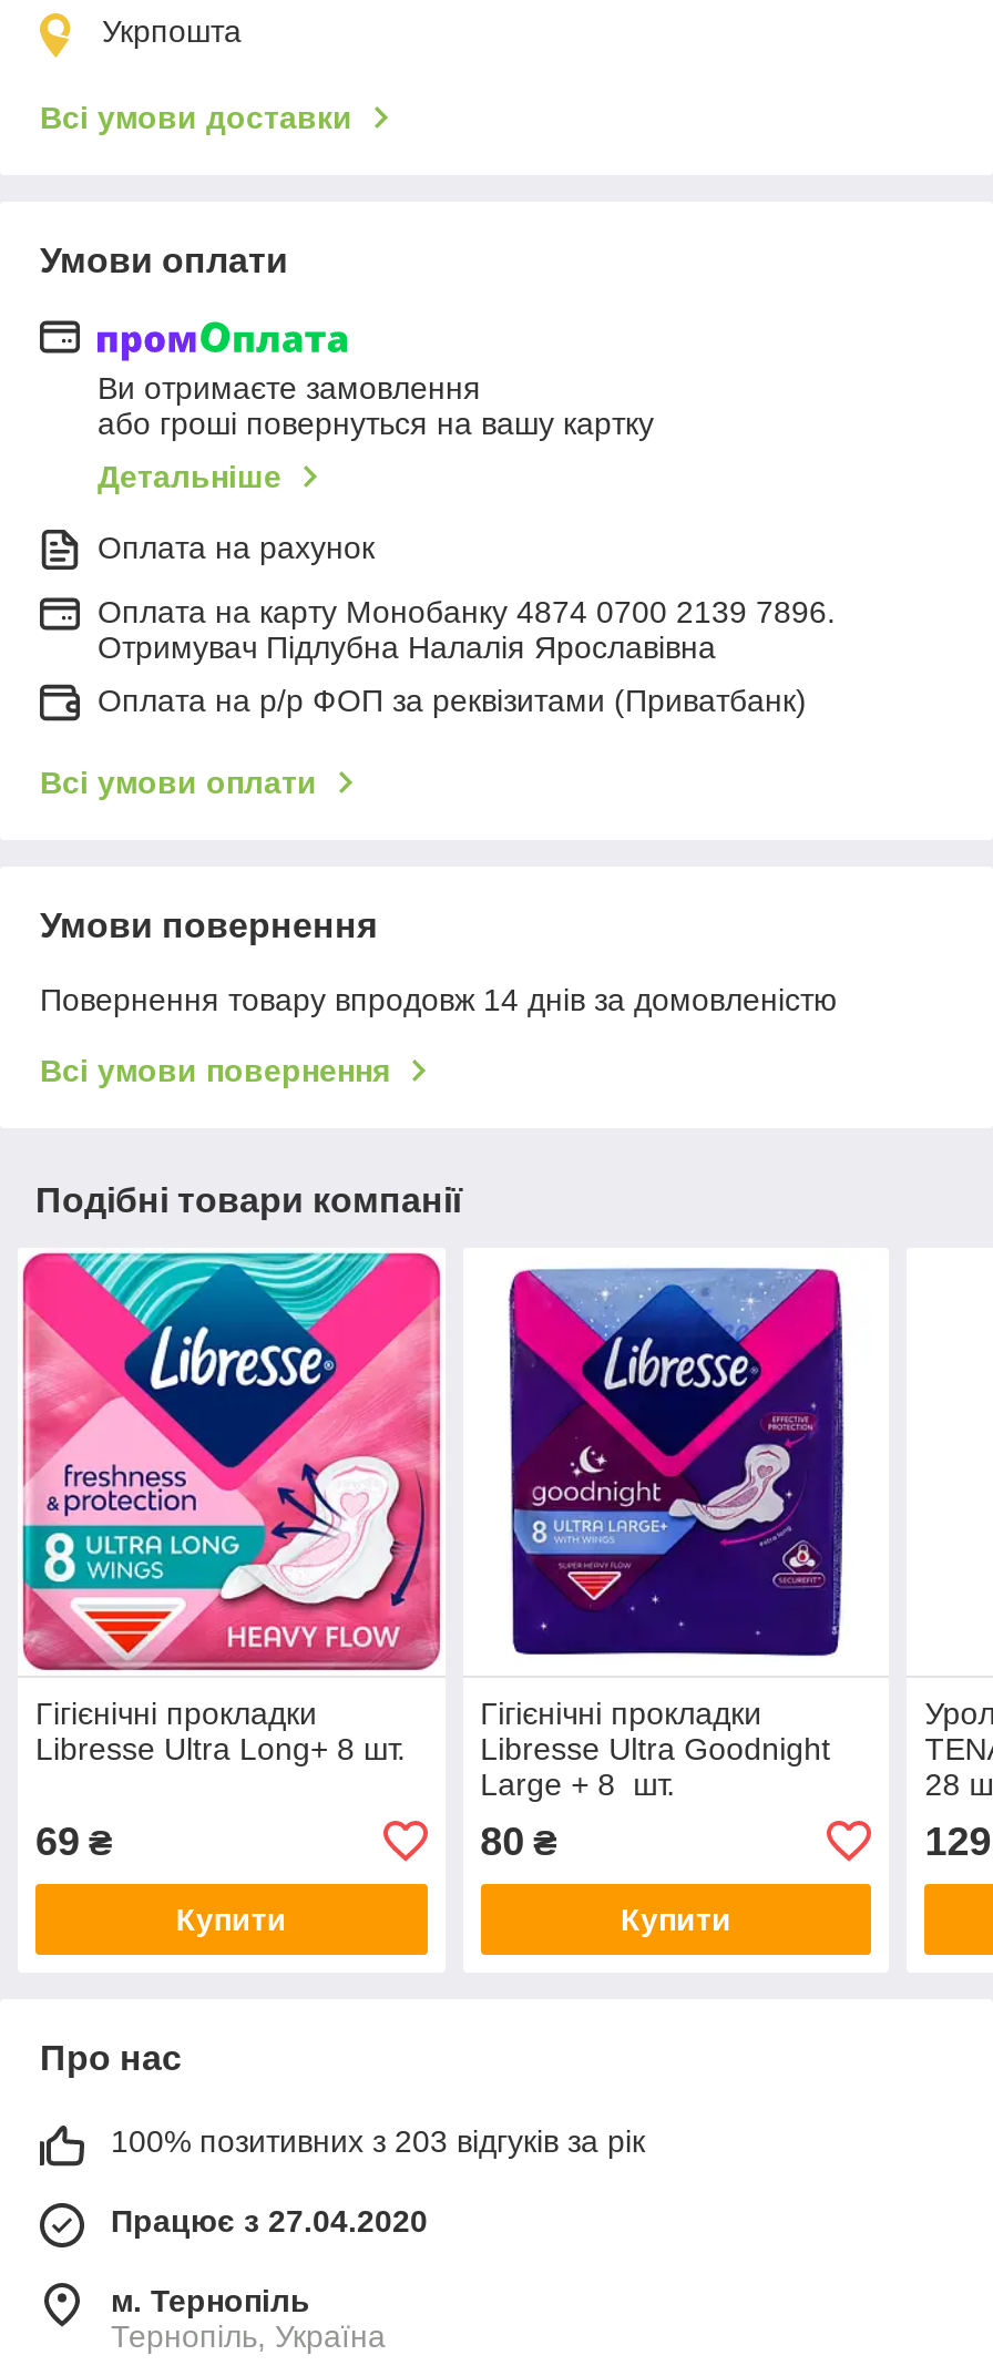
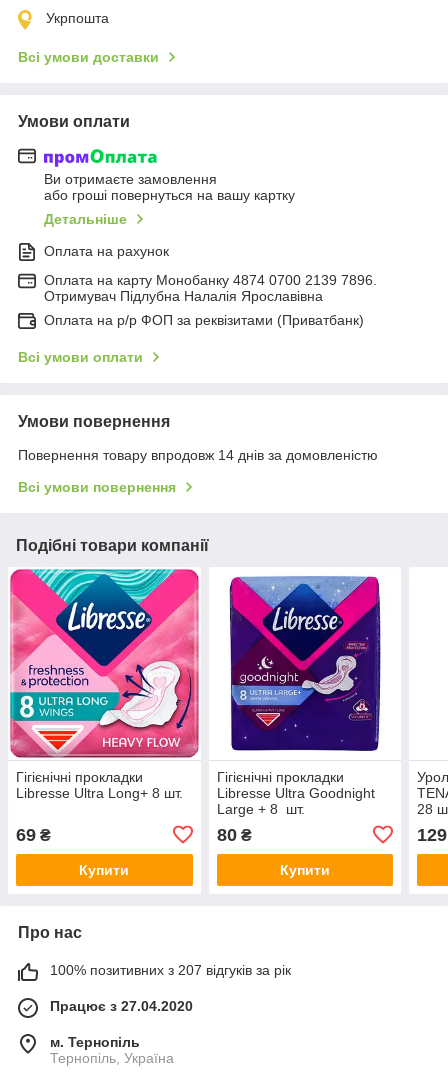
- 100% позитивних з 203 відгуків за рік
+ 100% позитивних з 207 відгуків за рік
